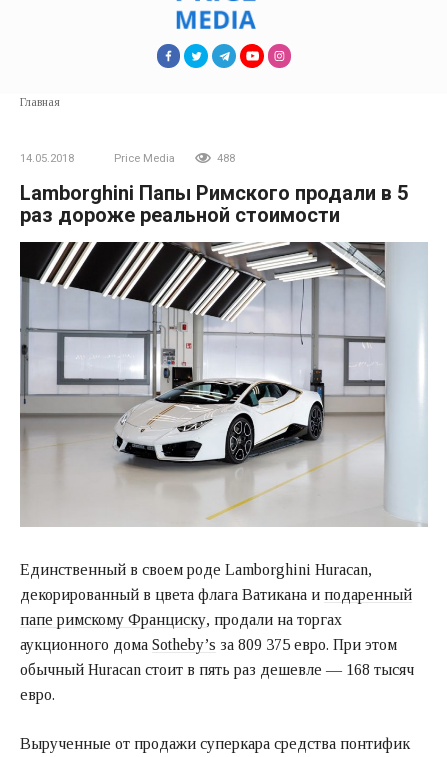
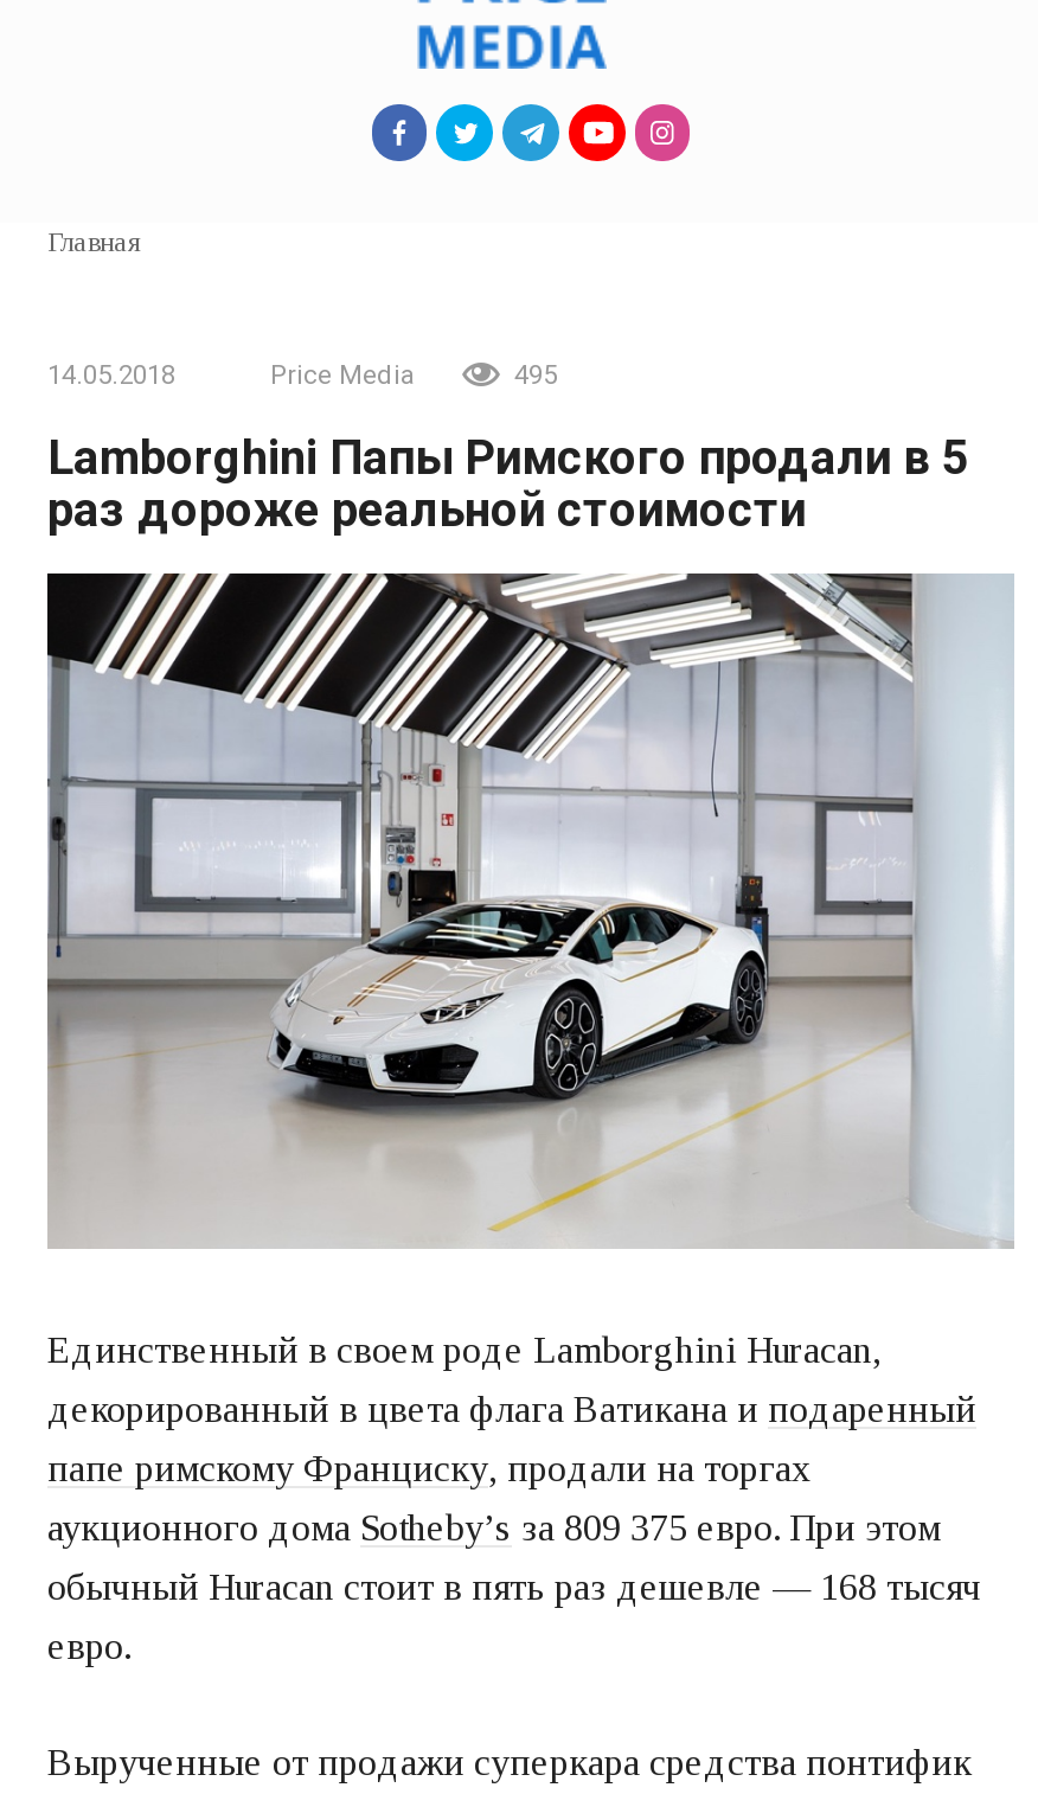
- 488
+ 495
